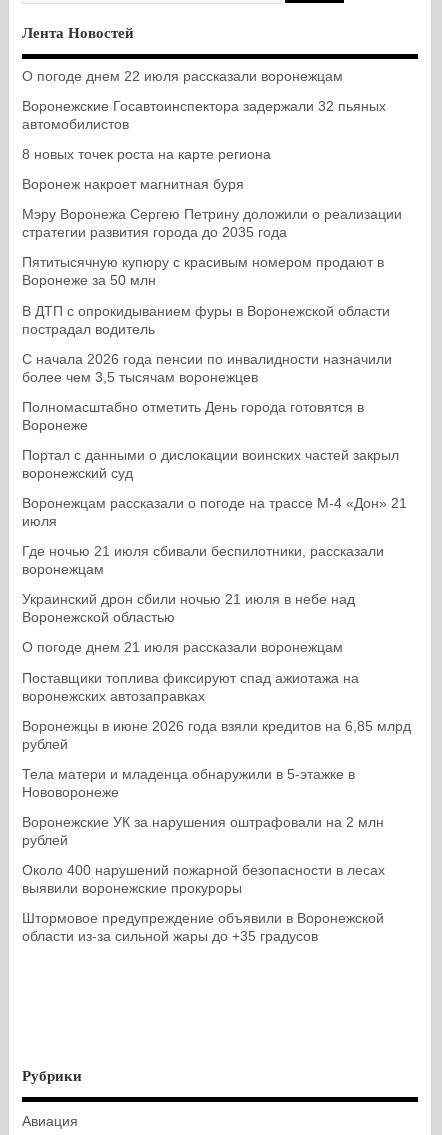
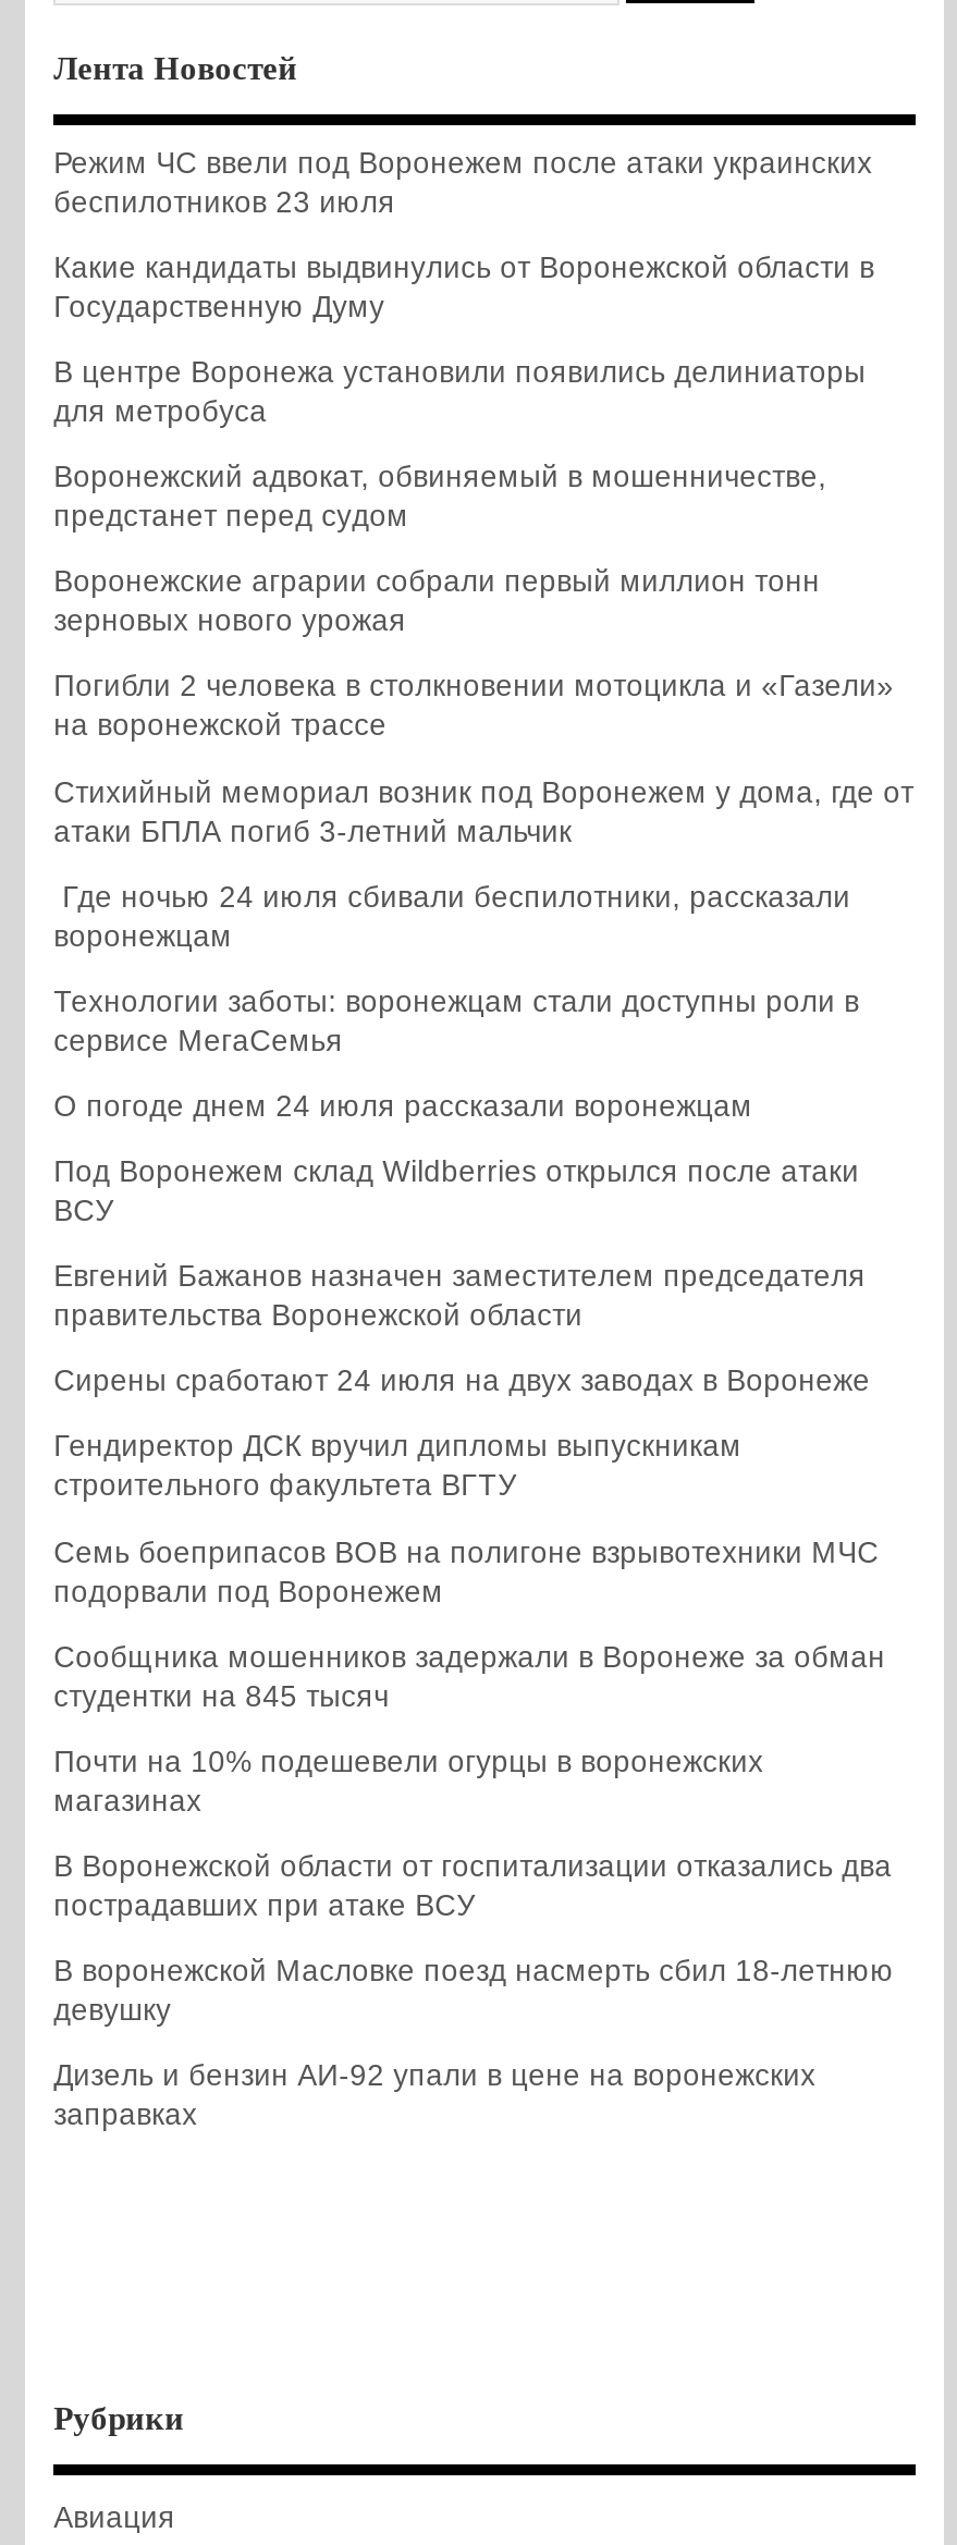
- О погоде днем 22 июля рассказали воронежцам
- Воронежские Госавтоинспектора задержали 32 пьяных
- автомобилистов
- 8 новых точек роста на карте региона
- Воронеж накроет магнитная буря
- Мэру Воронежа Сергею Петрину доложили о реализации
- стратегии развития города до 2035 года
- Пятитысячную купюру с красивым номером продают в
- Воронеже за 50 млн
- В ДТП с опрокидыванием фуры в Воронежской области
- пострадал водитель
- С начала 2026 года пенсии по инвалидности назначили
- более чем 3,5 тысячам воронежцев
- Полномасштабно отметить День города готовятся в
- Воронеже
- Портал с данными о дислокации воинских частей закрыл
- воронежский суд
- Воронежцам рассказали о погоде на трассе М-4 «Дон» 21
- июля
- Где ночью 21 июля сбивали беспилотники, рассказали
+ Режим ЧС ввели под Воронежем после атаки украинских
+ беспилотников 23 июля
+ Какие кандидаты выдвинулись от Воронежской области в
+ Государственную Думу
+ В центре Воронежа установили появились делиниаторы
+ для метробуса
+ Воронежский адвокат, обвиняемый в мошенничестве,
+ предстанет перед судом
+ Воронежские аграрии собрали первый миллион тонн
+ зерновых нового урожая
+ Погибли 2 человека в столкновении мотоцикла и «Газели»
+ на воронежской трассе
+ Стихийный мемориал возник под Воронежем у дома, где от
+ атаки БПЛА погиб 3-летний мальчик
+ Где ночью 24 июля сбивали беспилотники, рассказали

moved up: воронежцам

- Украинский дрон сбили ночью 21 июля в небе над
- Воронежской областью
- О погоде днем 21 июля рассказали воронежцам
- Поставщики топлива фиксируют спад ажиотажа на
- воронежских автозаправках
- Воронежцы в июне 2026 года взяли кредитов на 6,85 млрд
- рублей
- Тела матери и младенца обнаружили в 5-этажке в
- Нововоронеже
- Воронежские УК за нарушения оштрафовали на 2 млн
- рублей
- Около 400 нарушений пожарной безопасности в лесах
- выявили воронежские прокуроры
- Штормовое предупреждение объявили в Воронежской
- области из-за сильной жары до +35 градусов
+ Технологии заботы: воронежцам стали доступны роли в
+ сервисе МегаСемья
+ О погоде днем 24 июля рассказали воронежцам
+ Под Воронежем склад Wildberries открылся после атаки
+ ВСУ
+ Евгений Бажанов назначен заместителем председателя
+ правительства Воронежской области
+ Сирены сработают 24 июля на двух заводах в Воронеже
+ Гендиректор ДСК вручил дипломы выпускникам
+ строительного факультета ВГТУ
+ Семь боеприпасов ВОВ на полигоне взрывотехники МЧС
+ подорвали под Воронежем
+ Сообщника мошенников задержали в Воронеже за обман
+ студентки на 845 тысяч
+ Почти на 10% подешевели огурцы в воронежских
+ магазинах
+ В Воронежской области от госпитализации отказались два
+ пострадавших при атаке ВСУ
+ В воронежской Масловке поезд насмерть сбил 18-летнюю
+ девушку
+ Дизель и бензин АИ-92 упали в цене на воронежских
+ заправках
